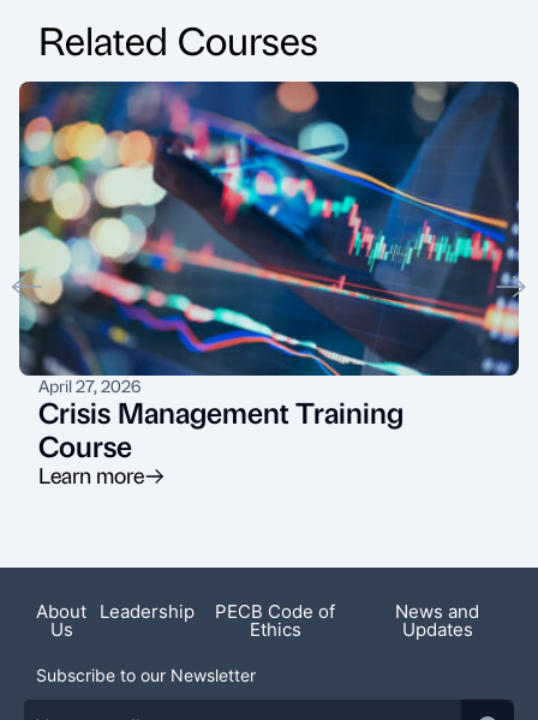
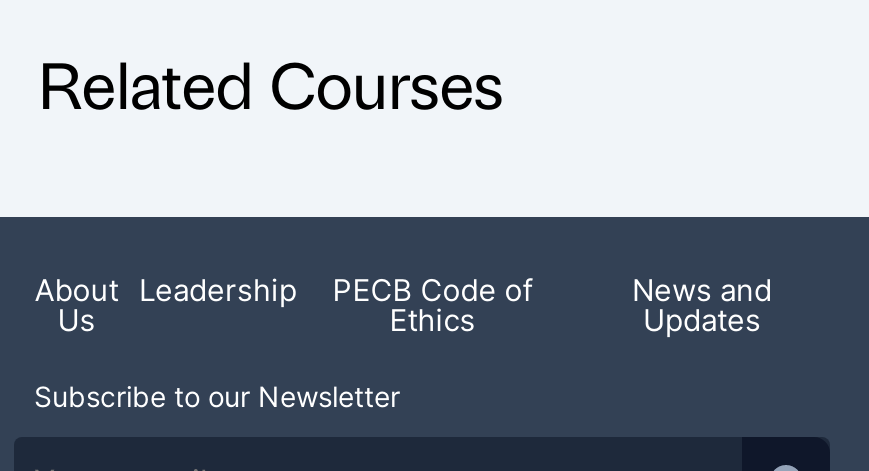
- [image]
- April 27, 2026
- Crisis Management Training
- Course
- Learn more
